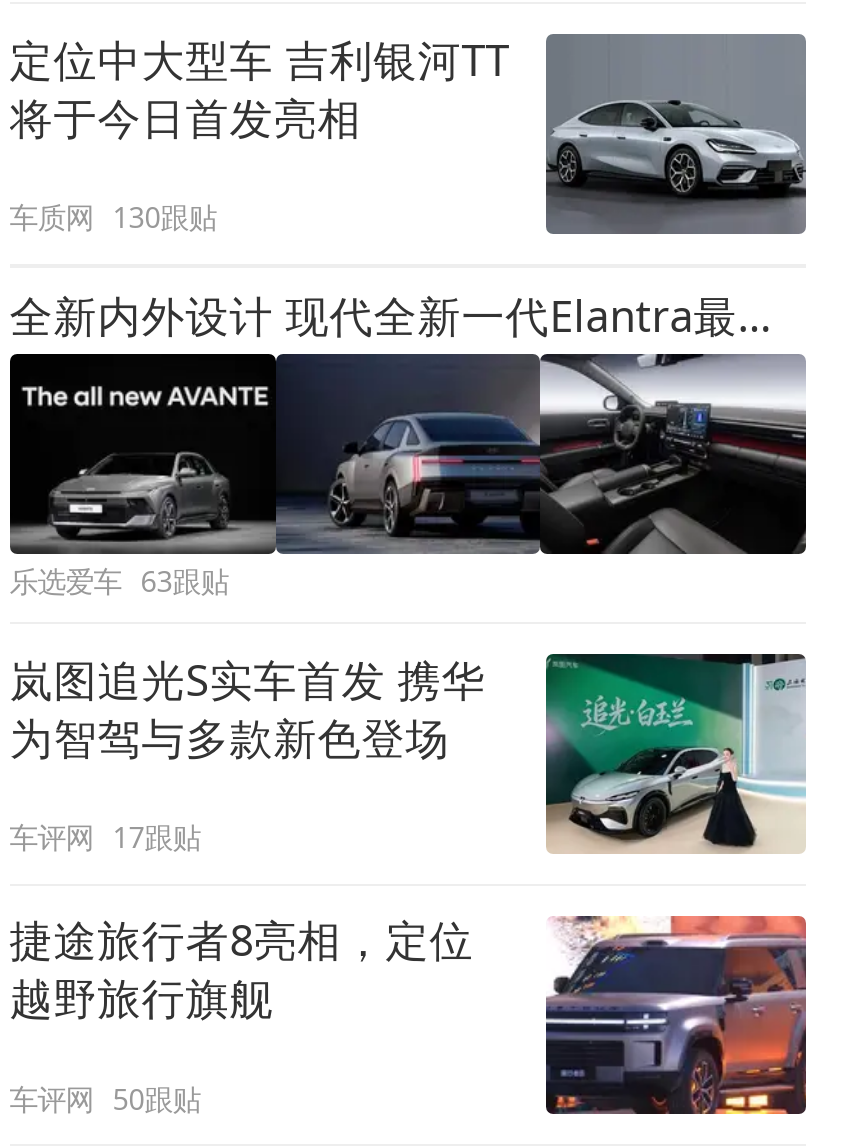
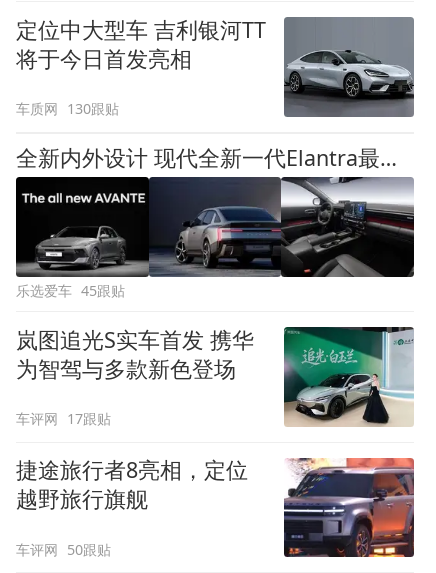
- 乐选爱车 63跟贴
+ 乐选爱车 45跟贴
